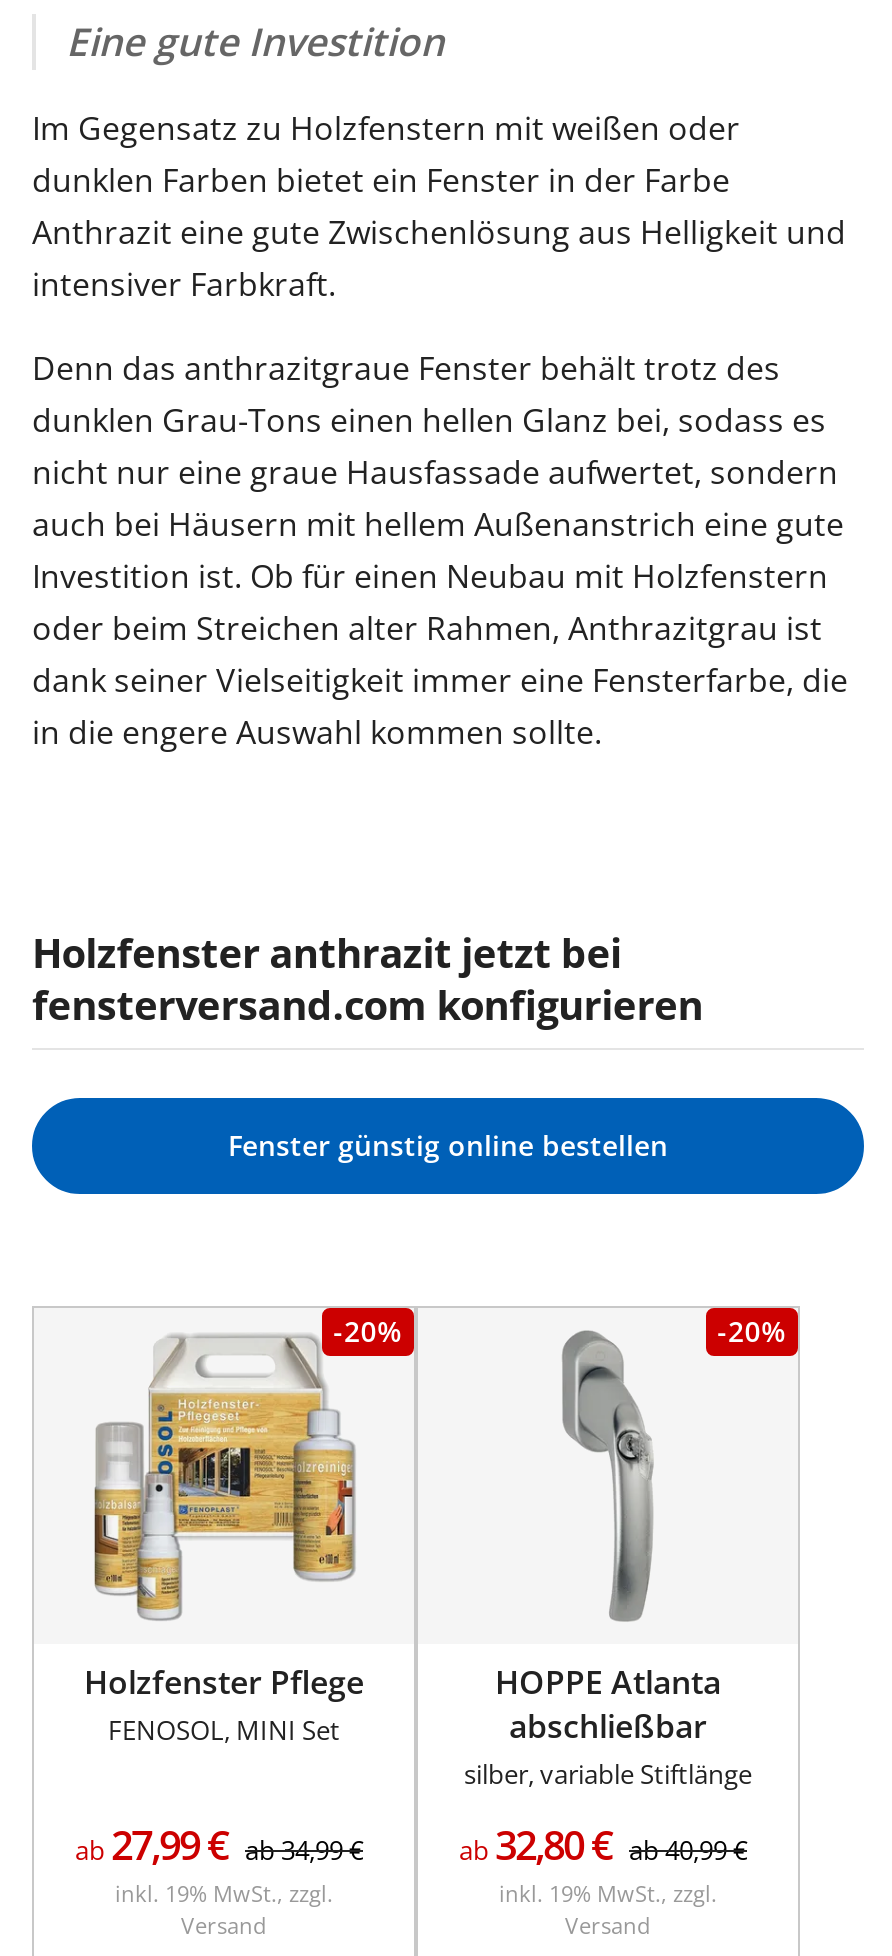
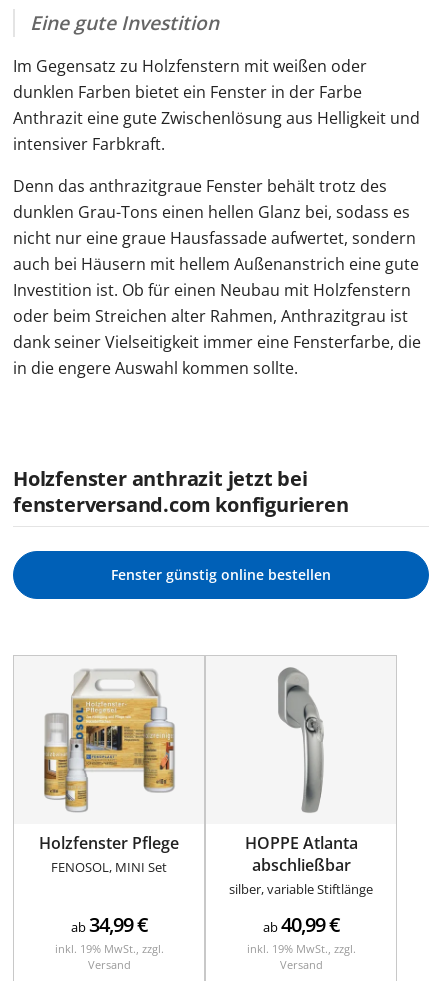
- -20%

- -20%

- ab 27,99€ ab34,99€
+ ab 34,99€

- ab 32,80€ ab40,99€
+ ab40,99€
